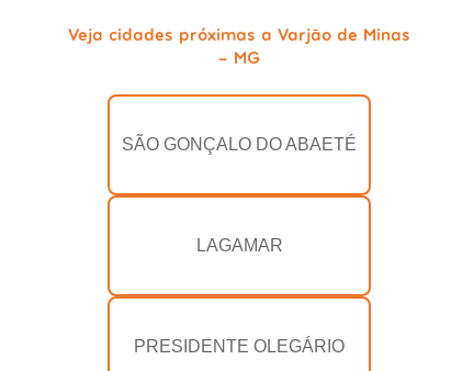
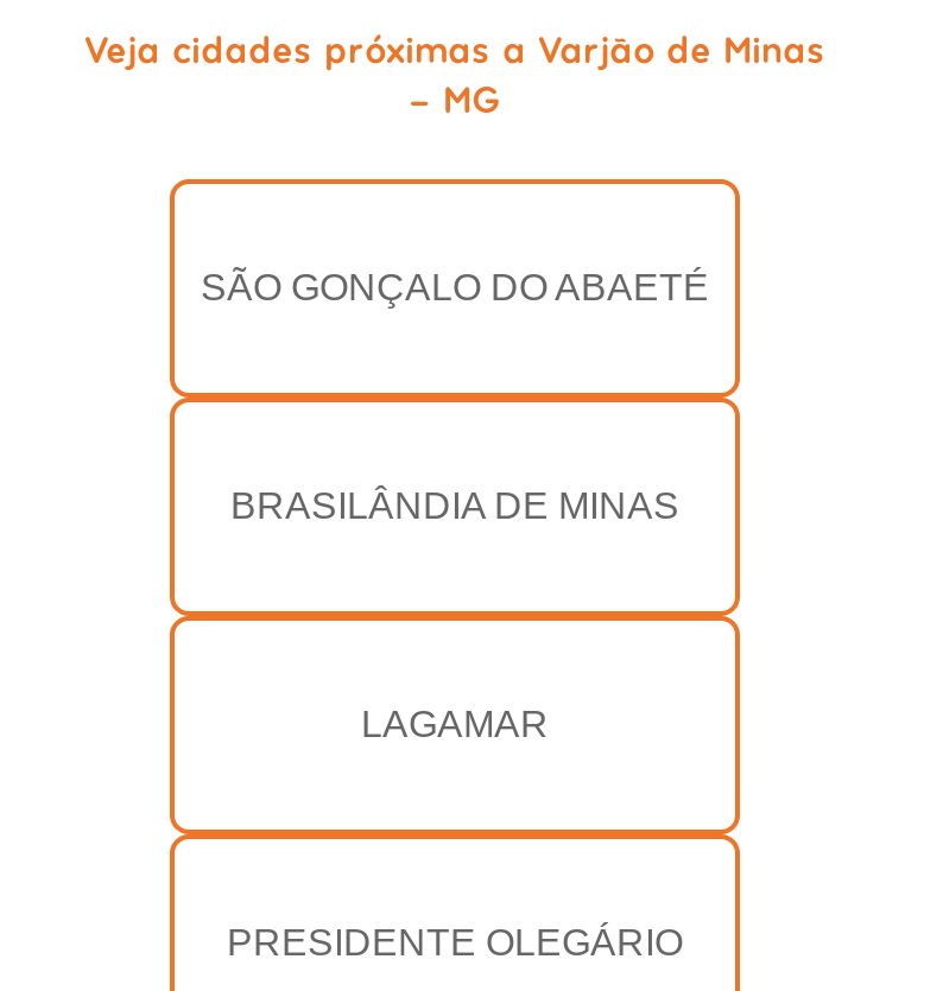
+ BRASILÂNDIA DE MINAS
